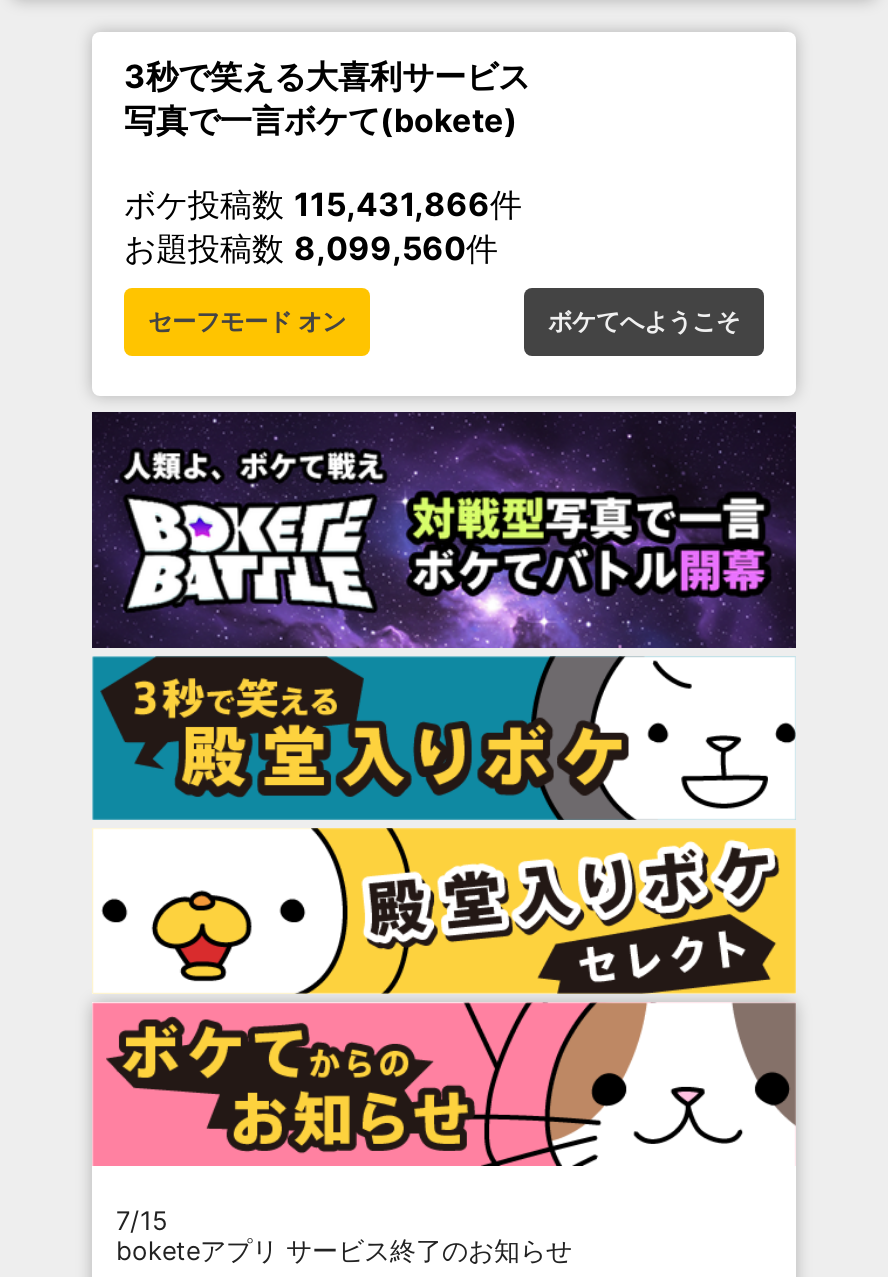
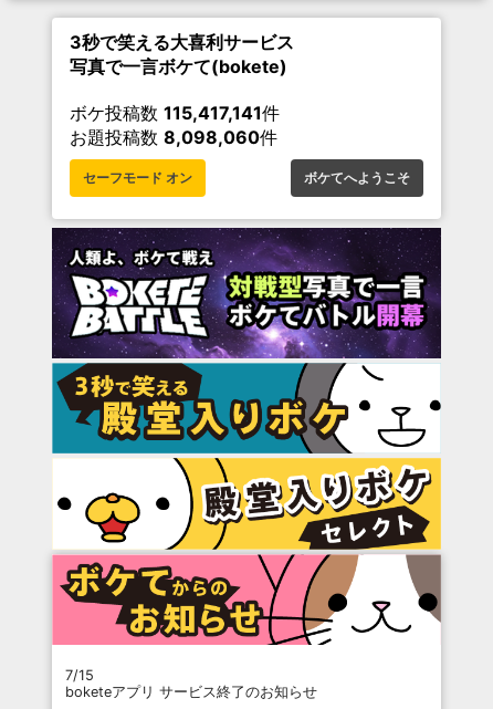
- ボケ投稿数115,431,866件
+ ボケ投稿数115,417,141件

- お題投稿数8,099,560件
+ お題投稿数8,098,060件
